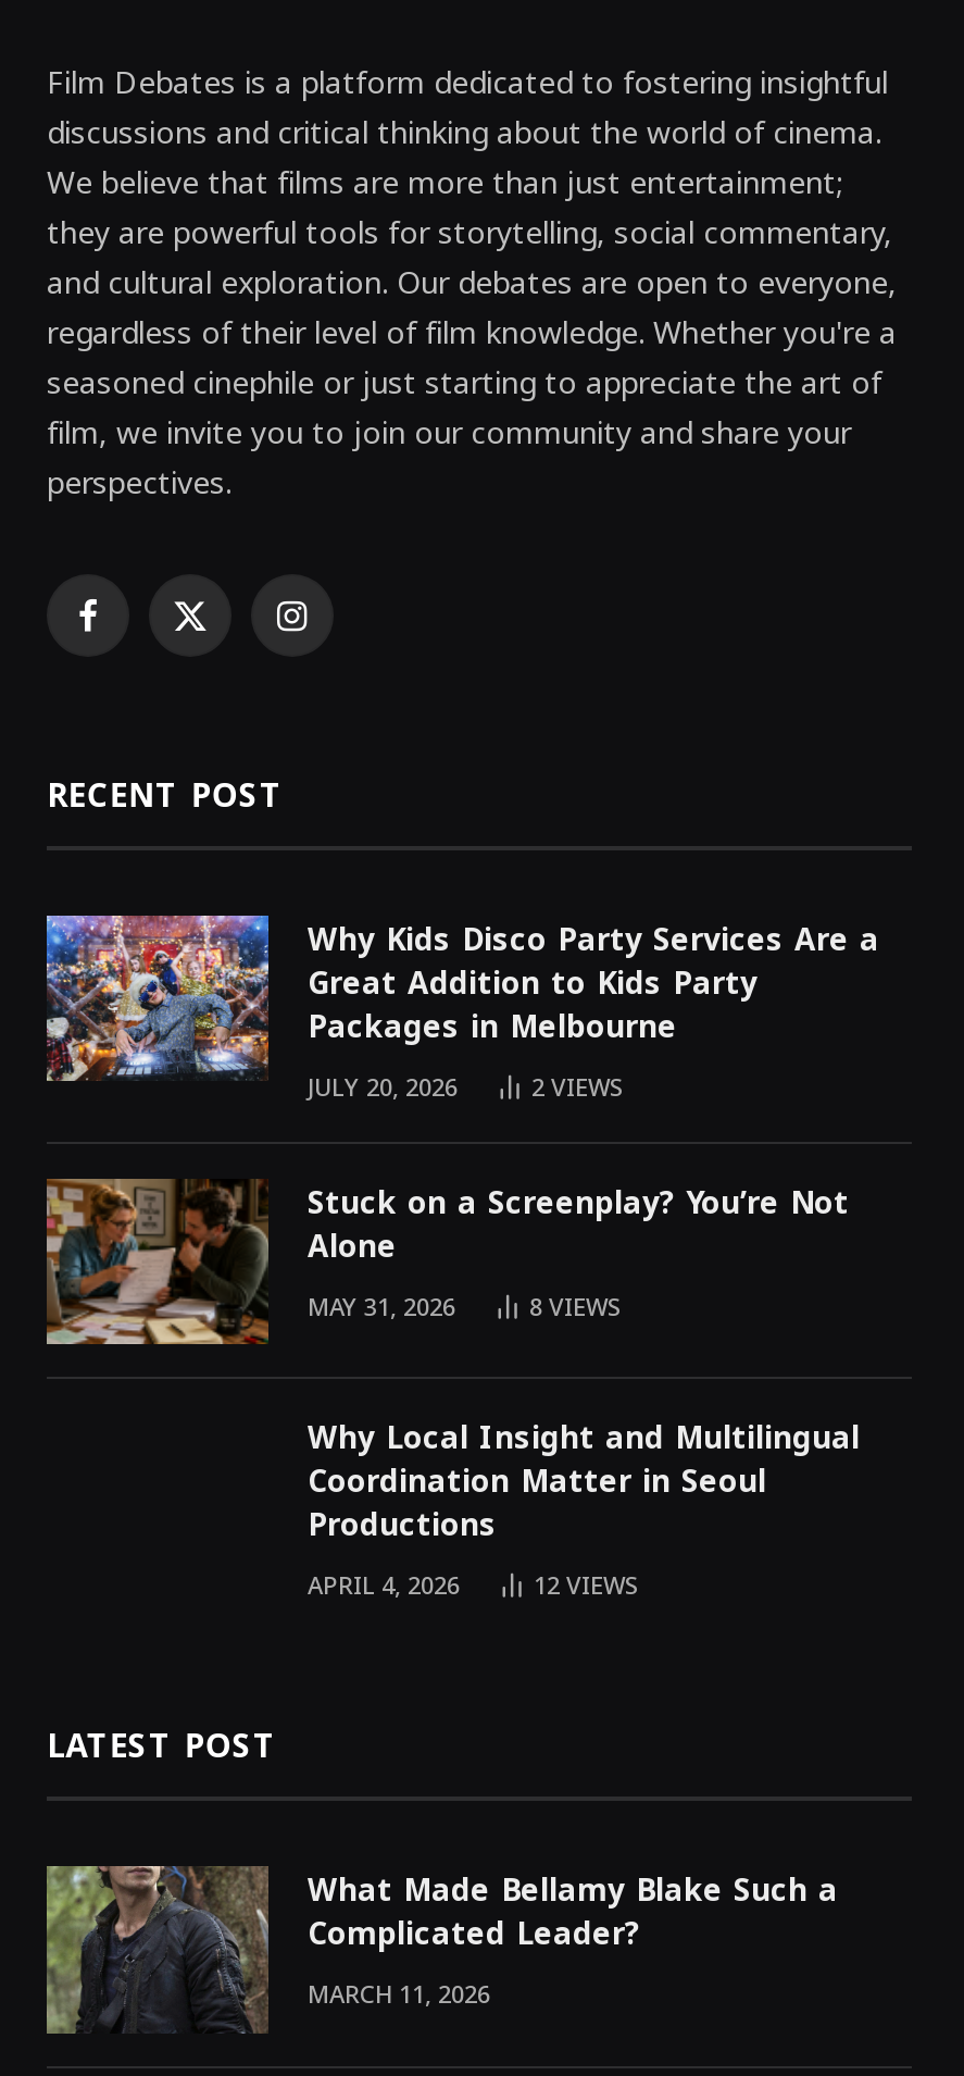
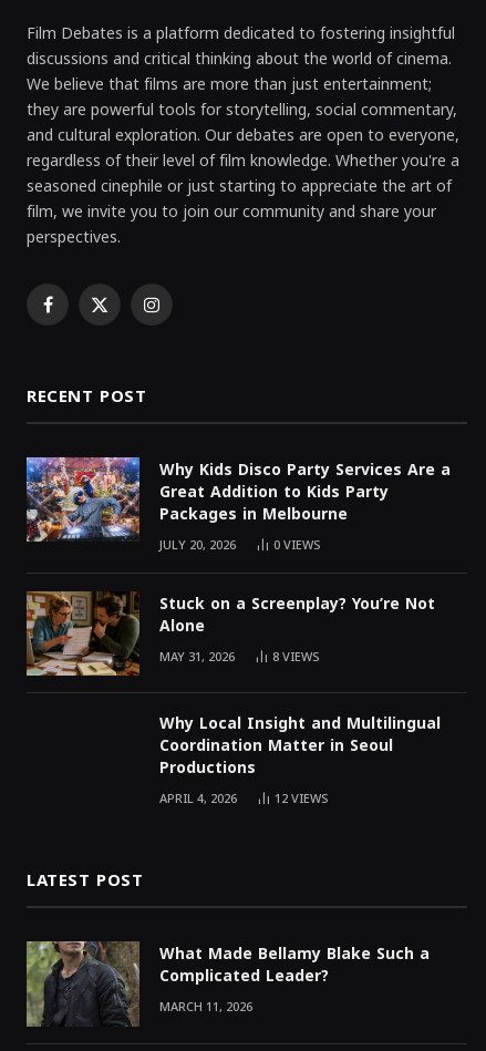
- JULY 20, 2026 2VIEWS
+ JULY 20, 2026 0VIEWS
